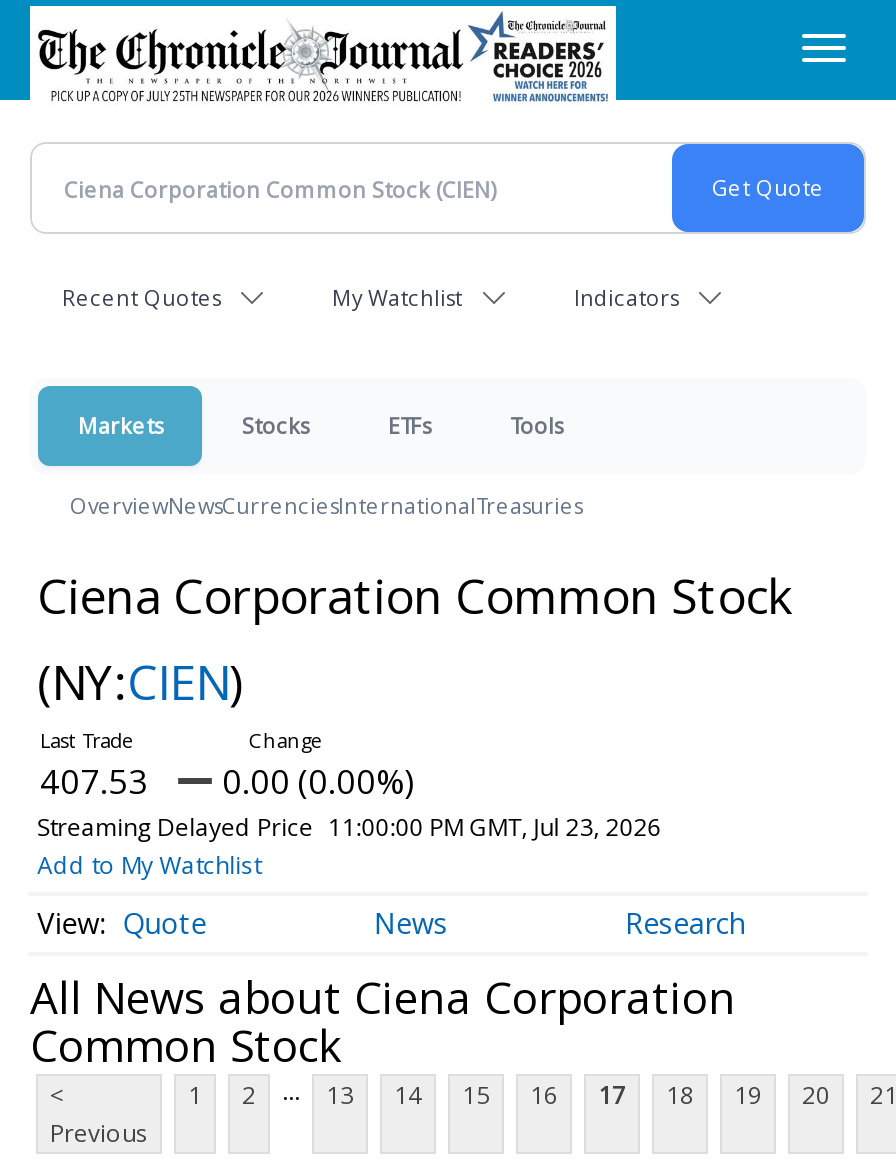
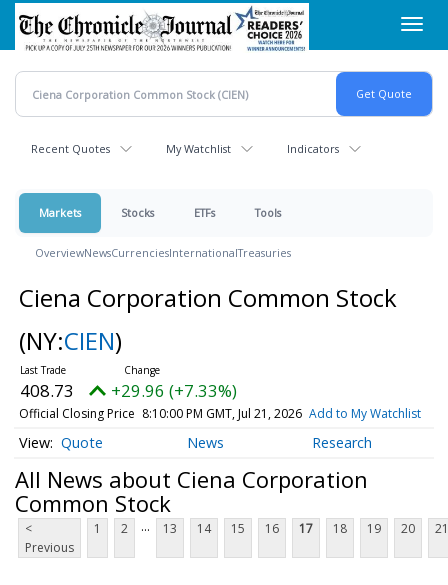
- 407.53
- 0.00 (0.00%)
- Streaming Delayed Price 11:00:00 PM GMT, Jul 23, 2026
- Add to My Watchlist
+ 408.73
+ +29.96 (+7.33%)
+ Official Closing Price 8:10:00 PM GMT, Jul 21, 2026 Add to My Watchlist
